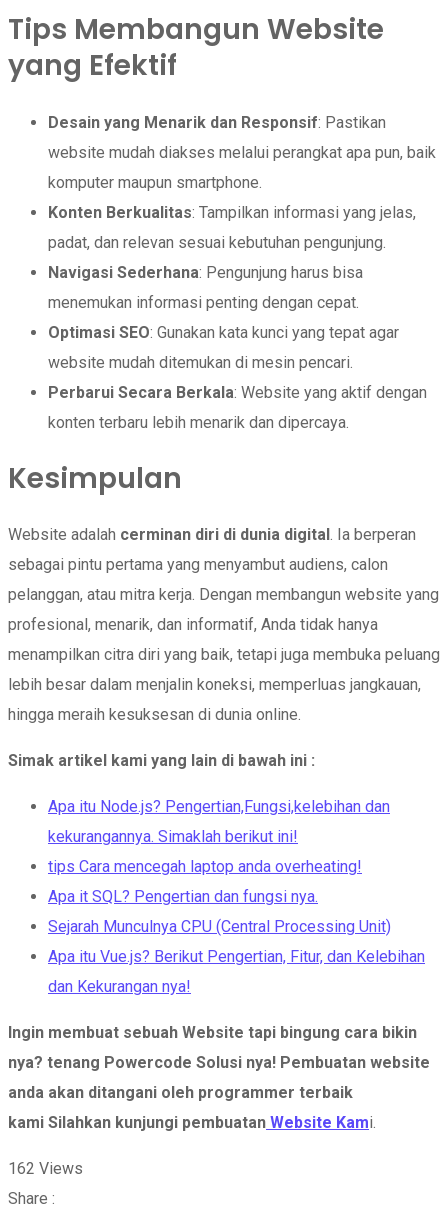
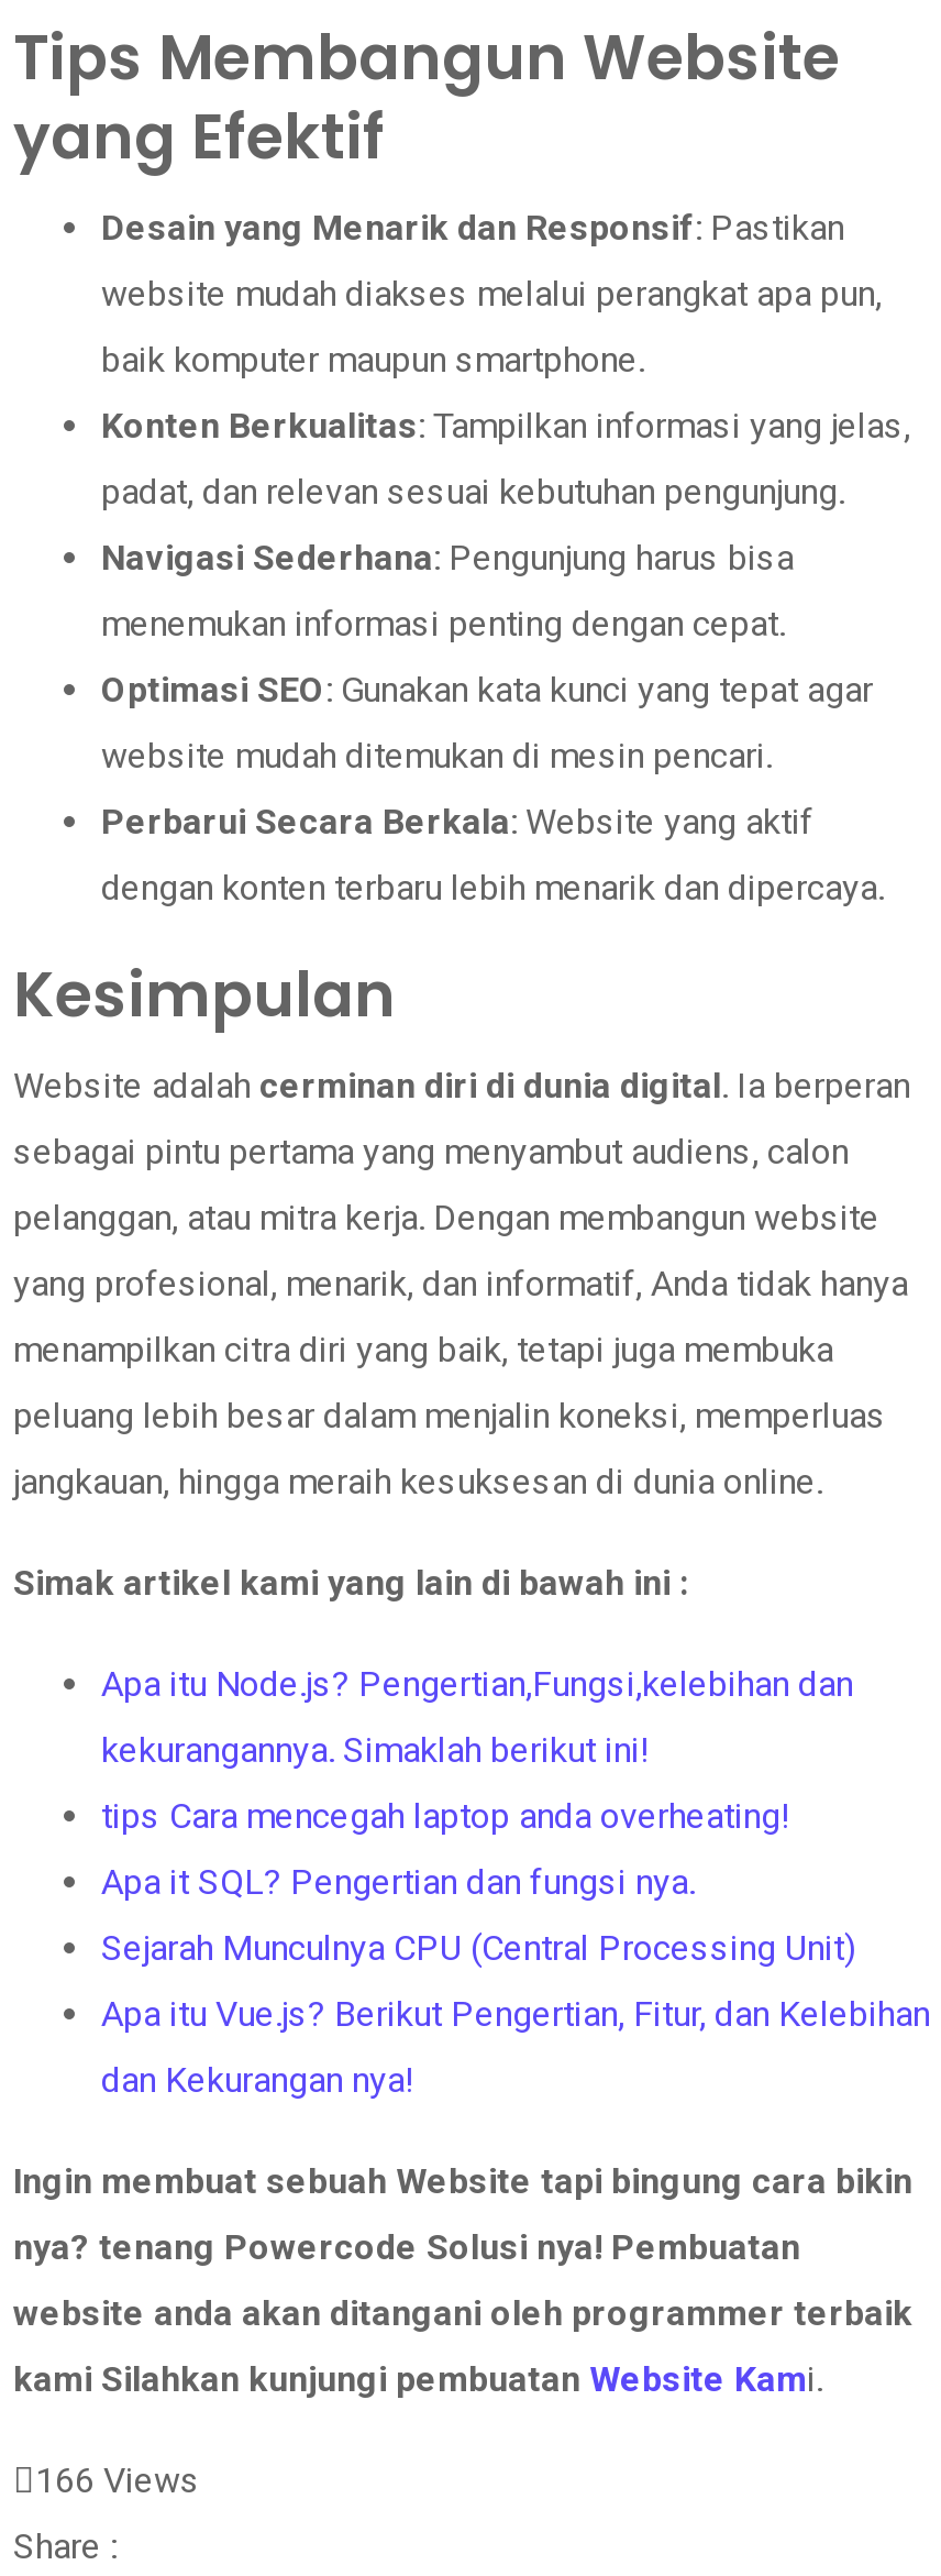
- 162 Views
+ 166 Views
